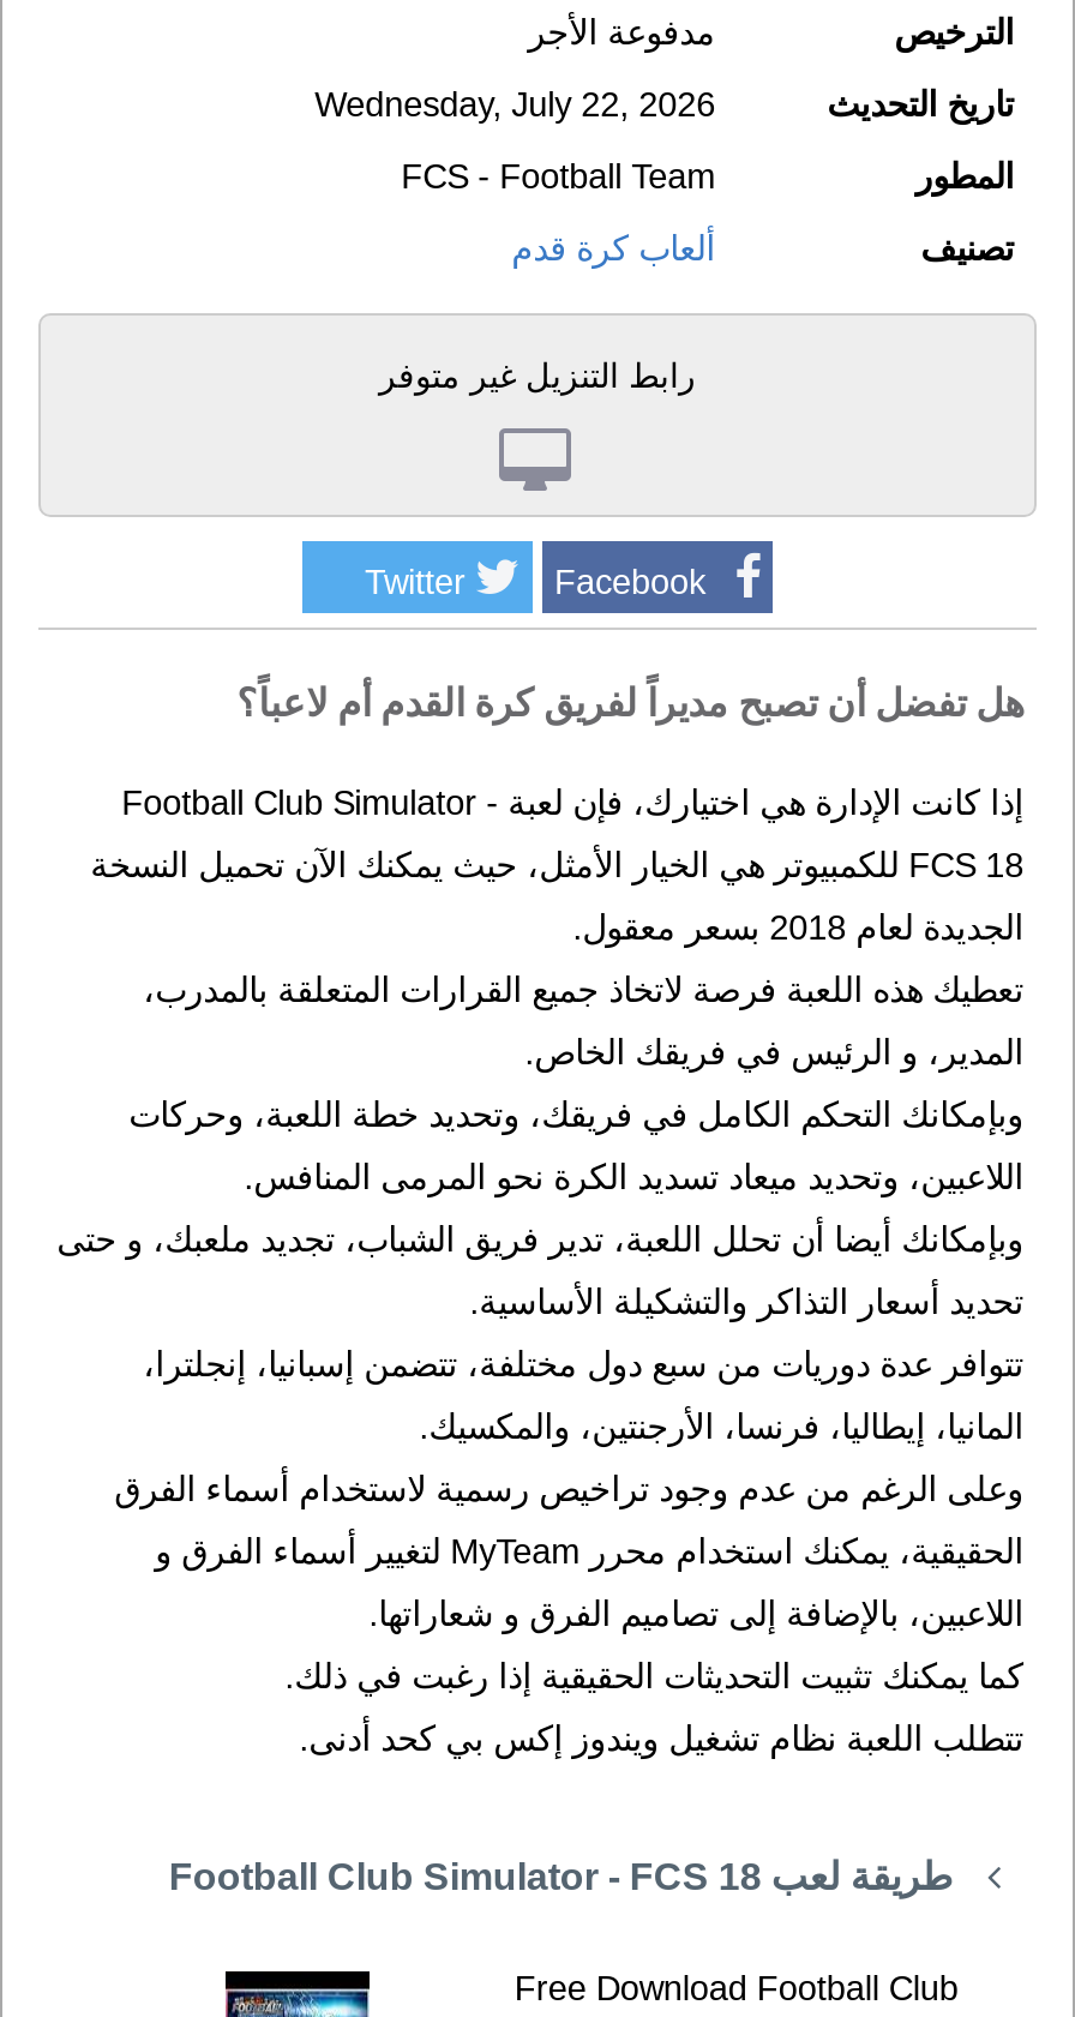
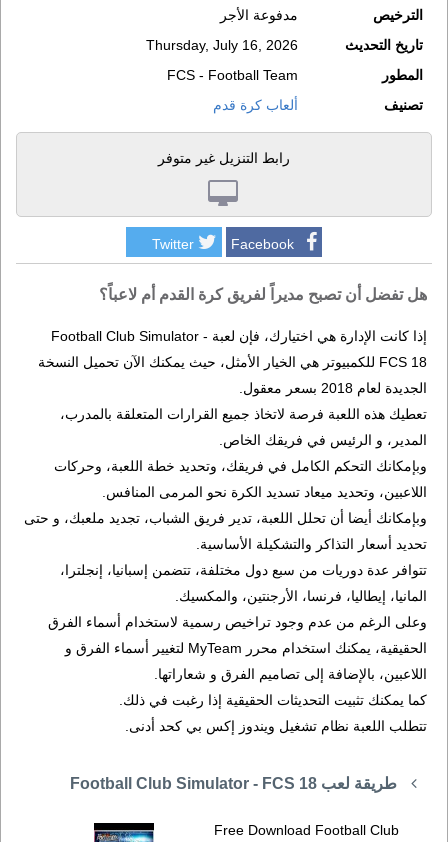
- Wednesday, July 22, 2026
+ Thursday, July 16, 2026
